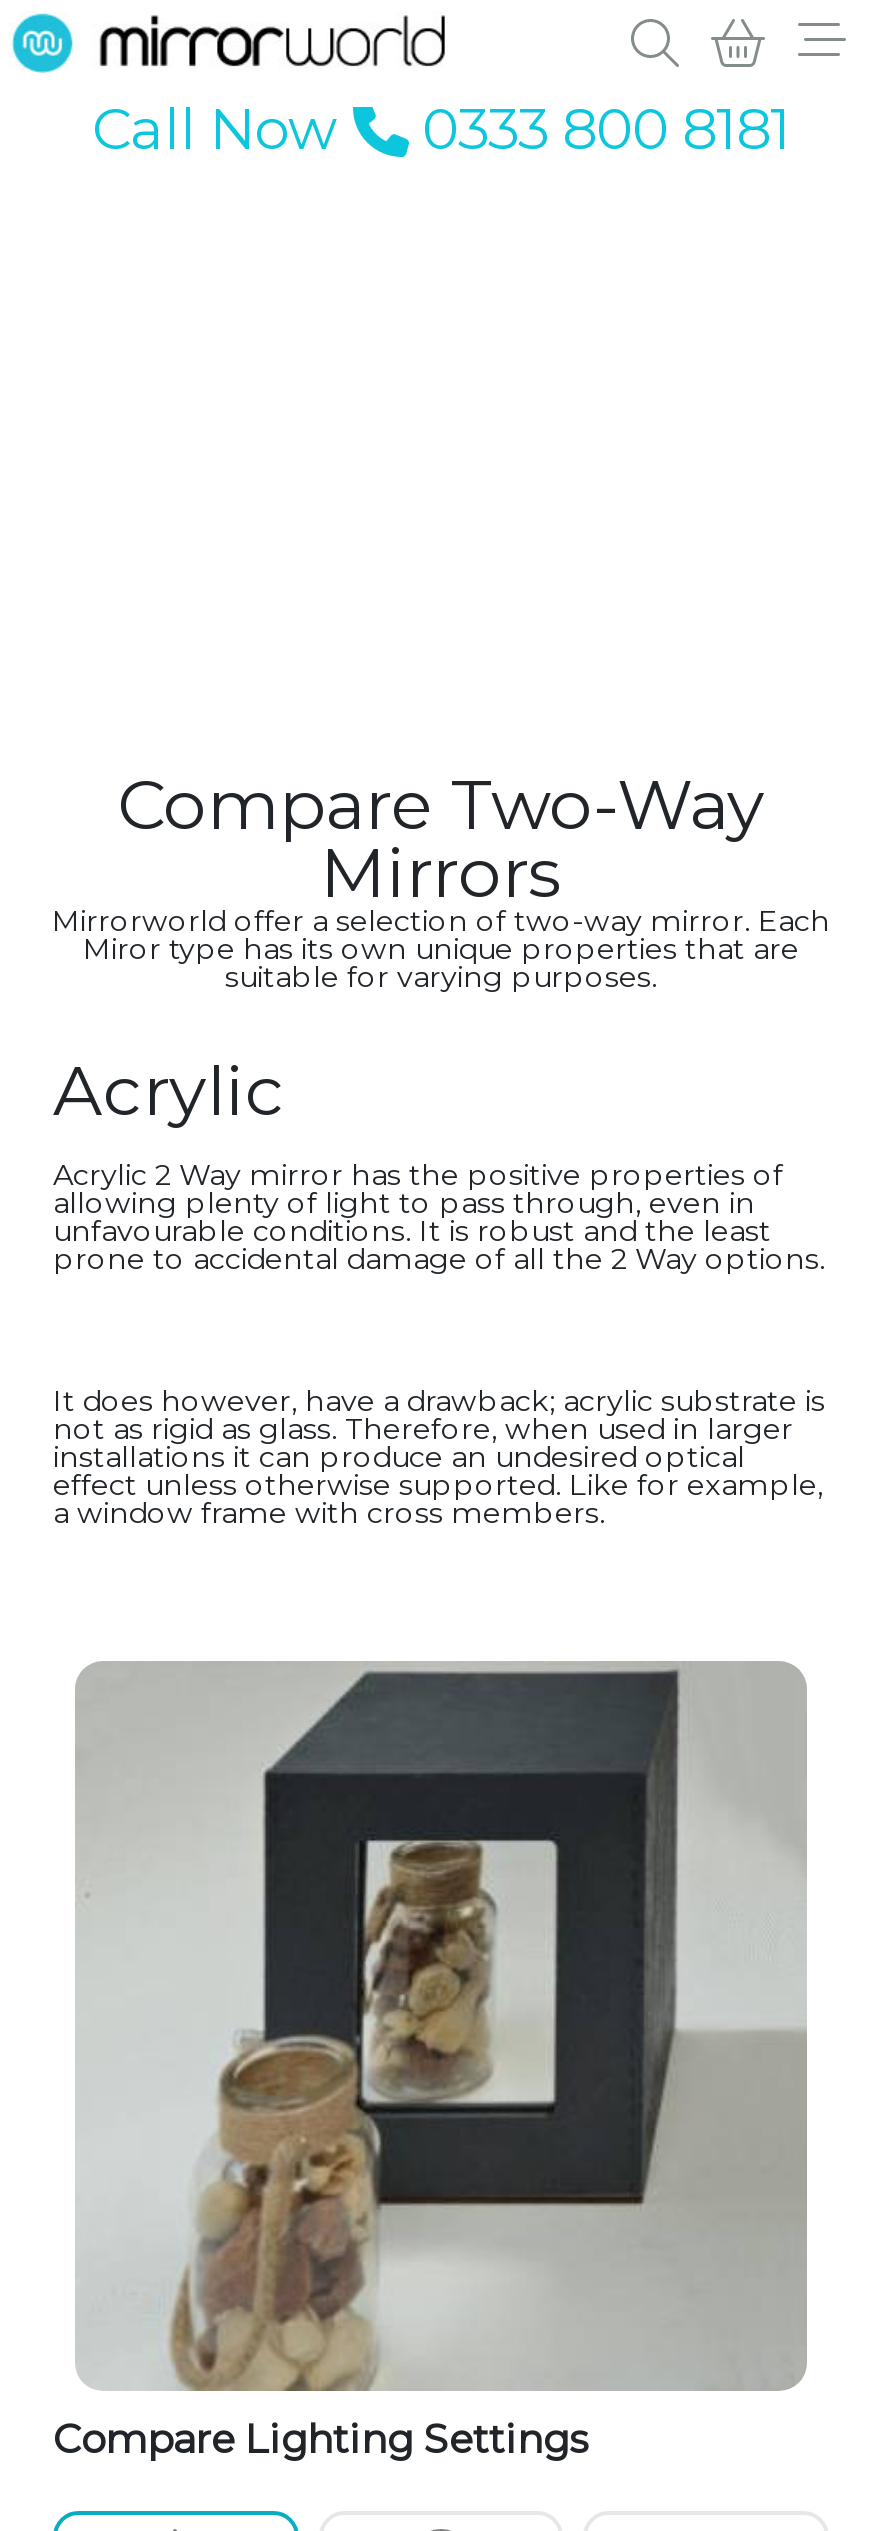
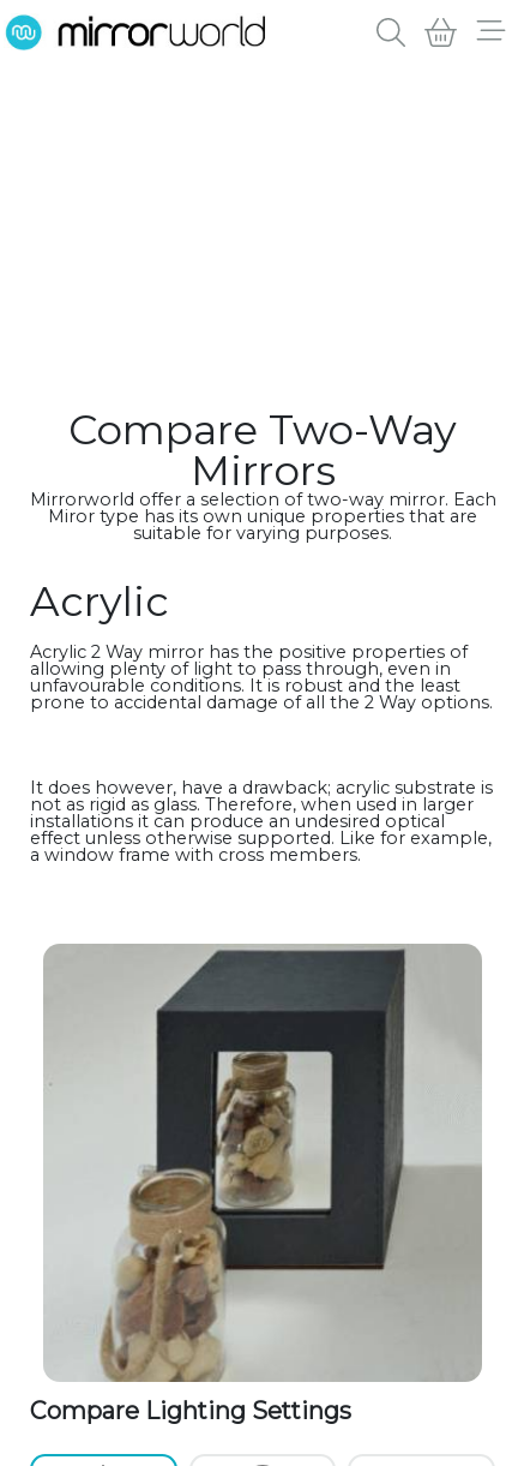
- Call Now
- 0333 800 8181
